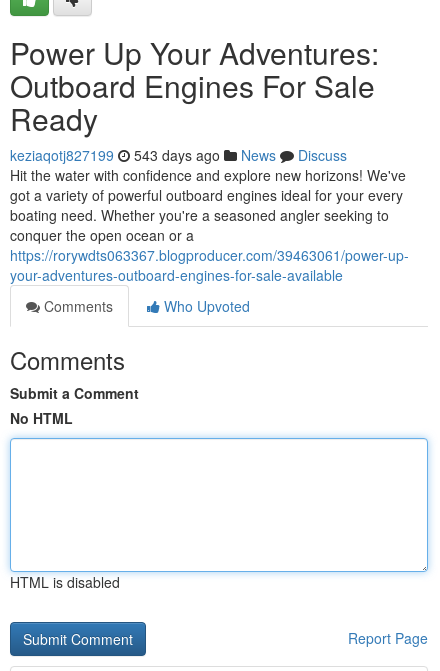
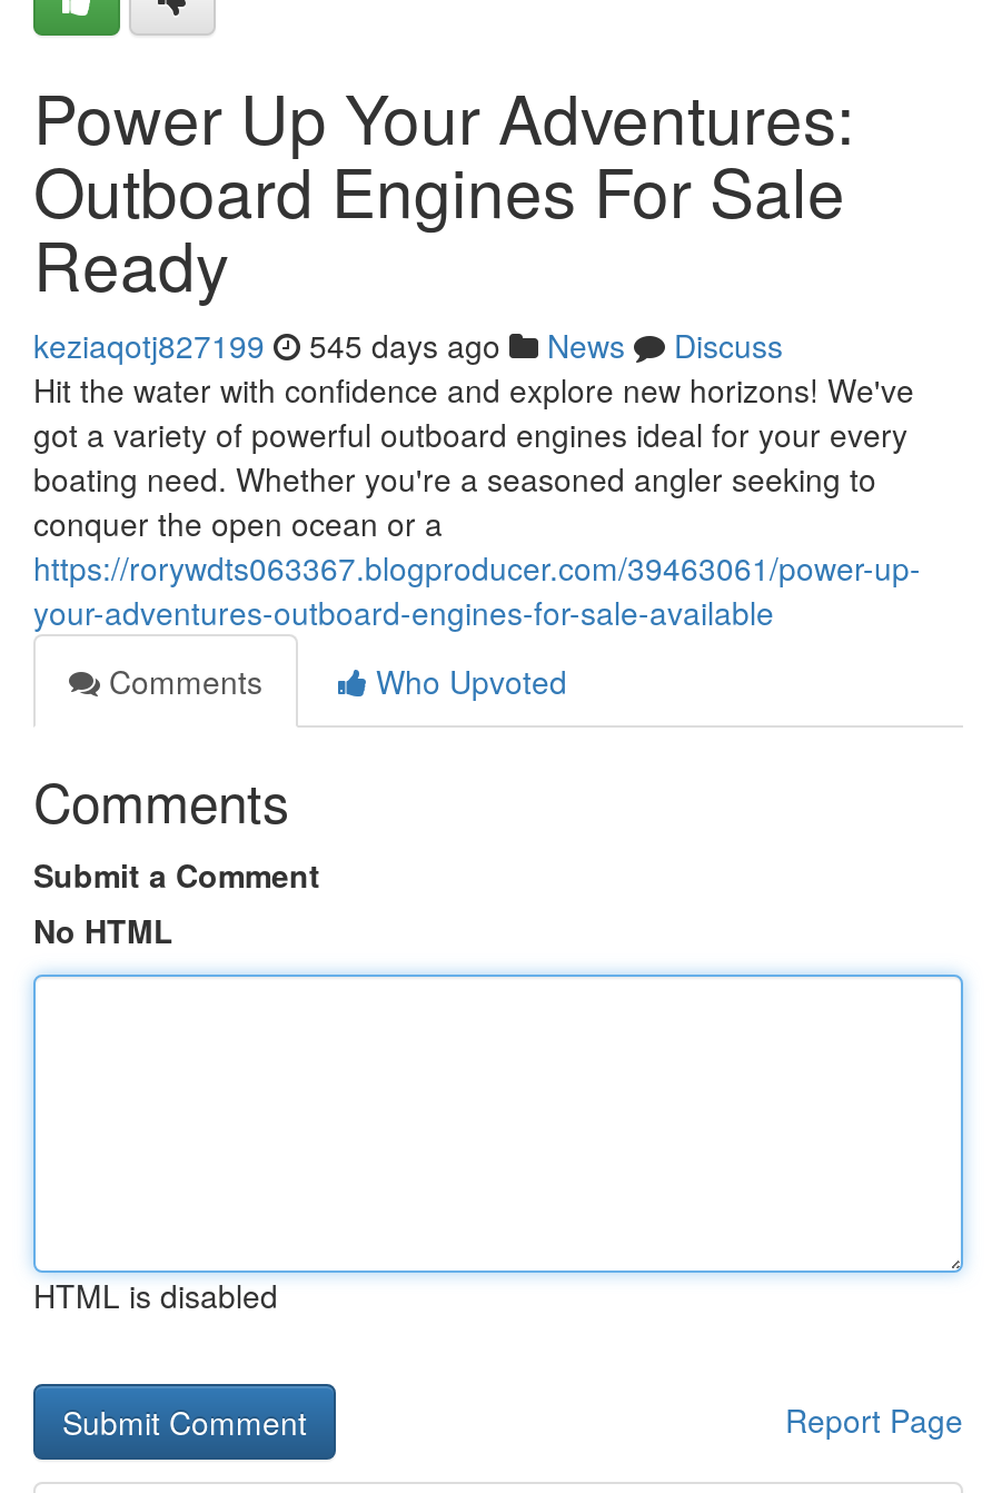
- keziaqotj827199 543 days ago News Discuss
+ keziaqotj827199 545 days ago News Discuss
